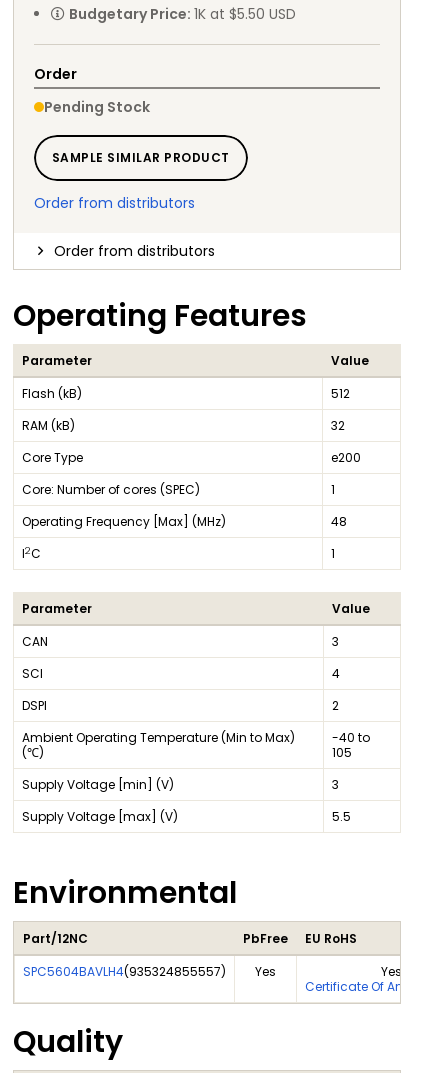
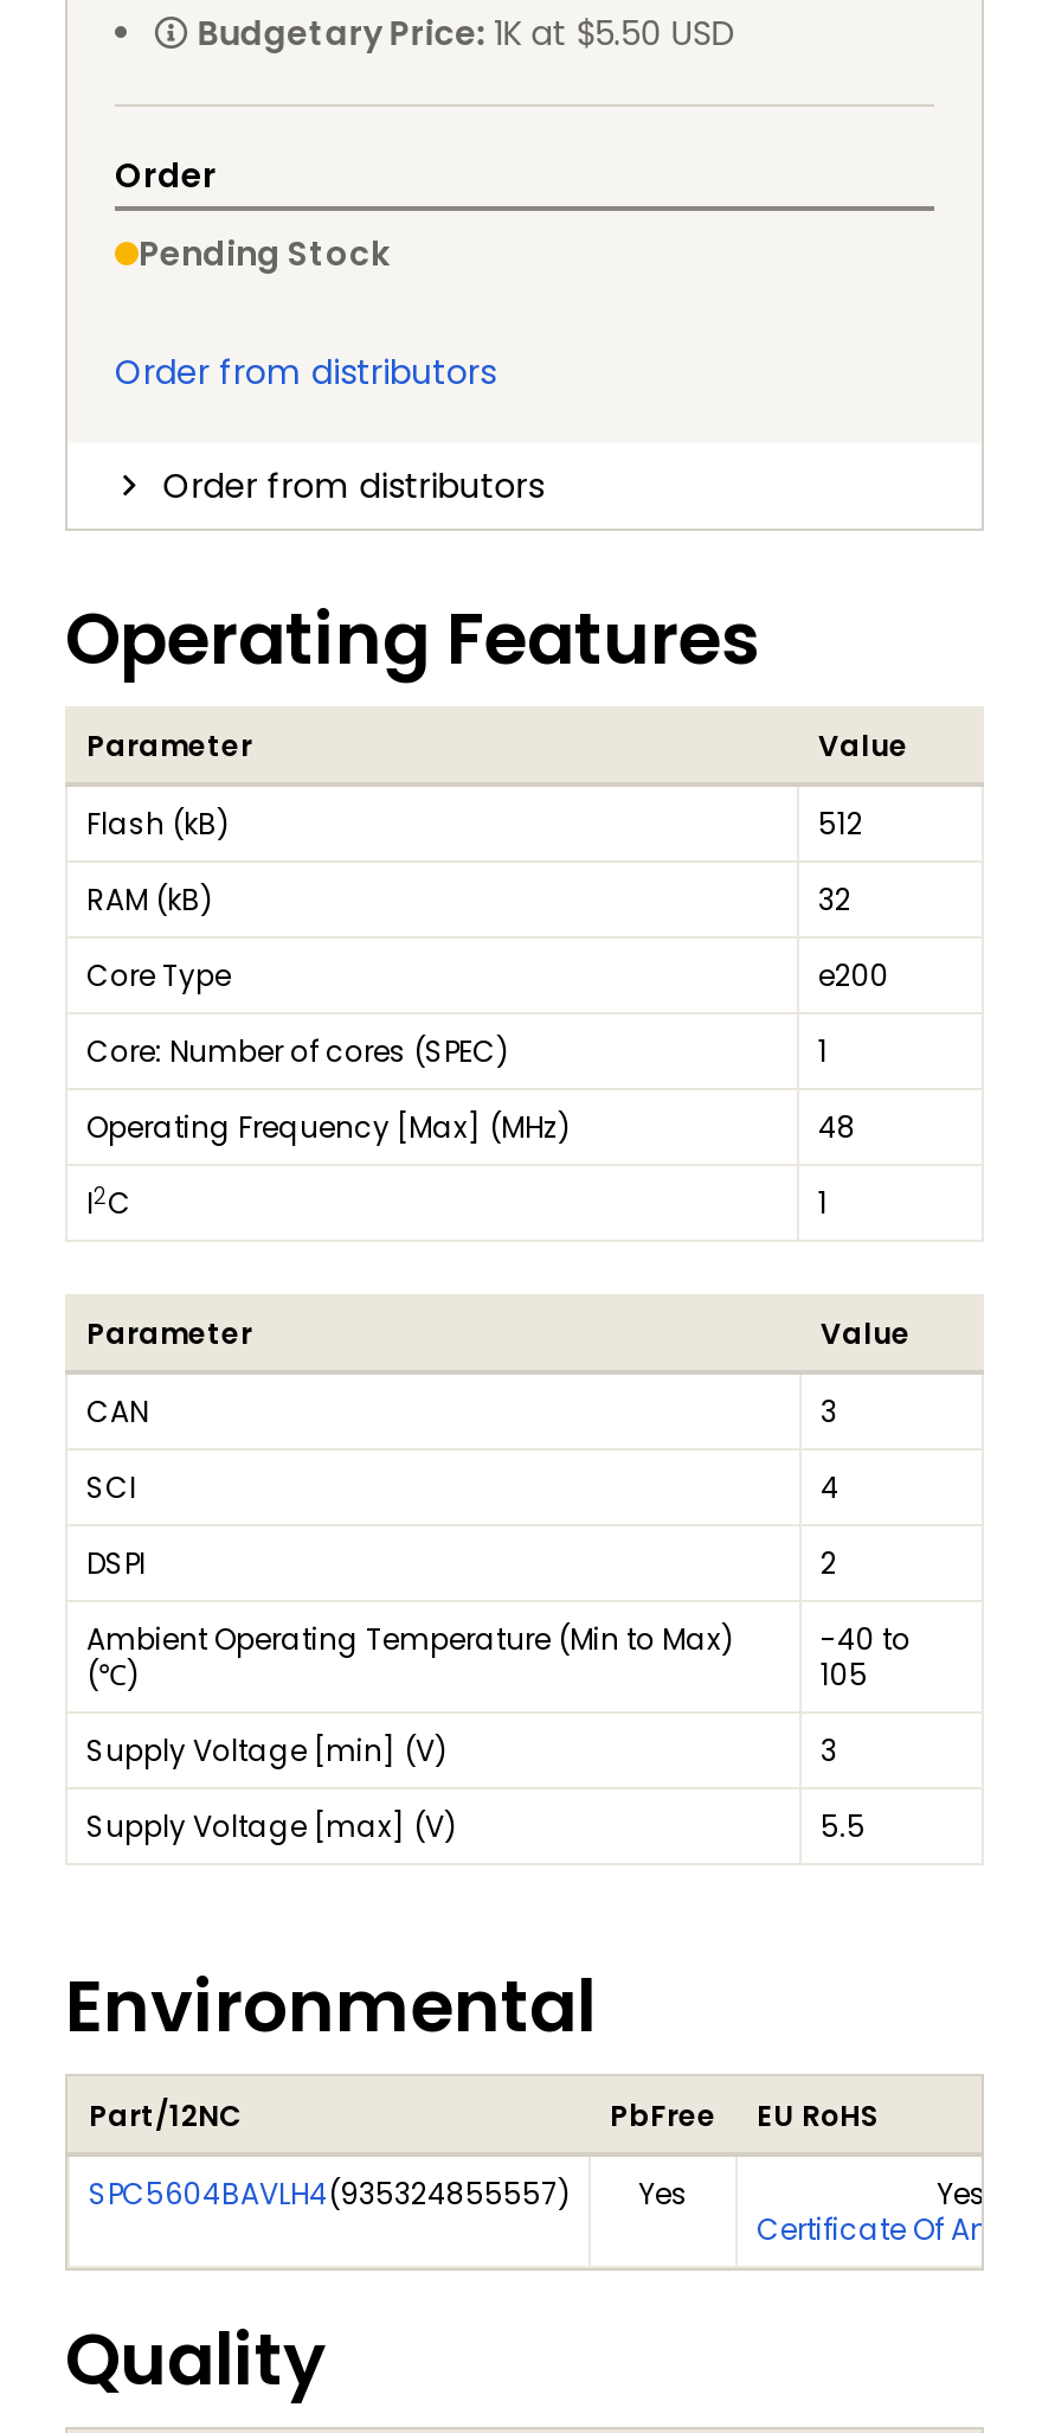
- SAMPLE SIMILAR PRODUCT
